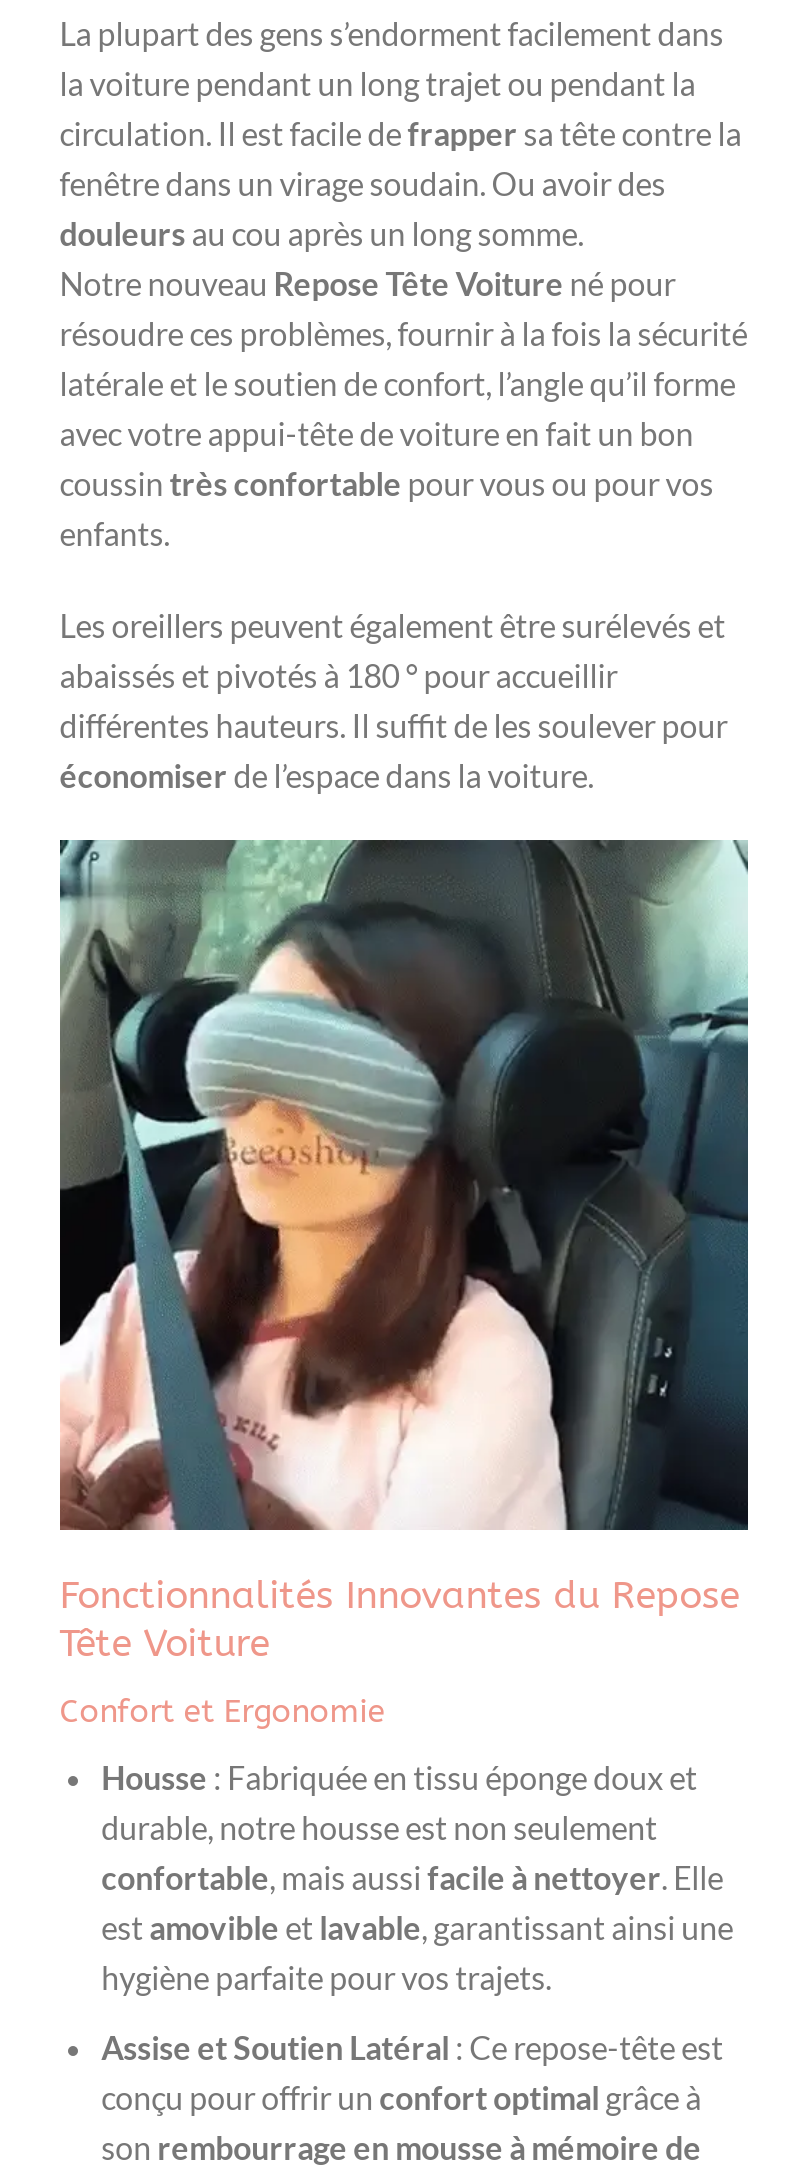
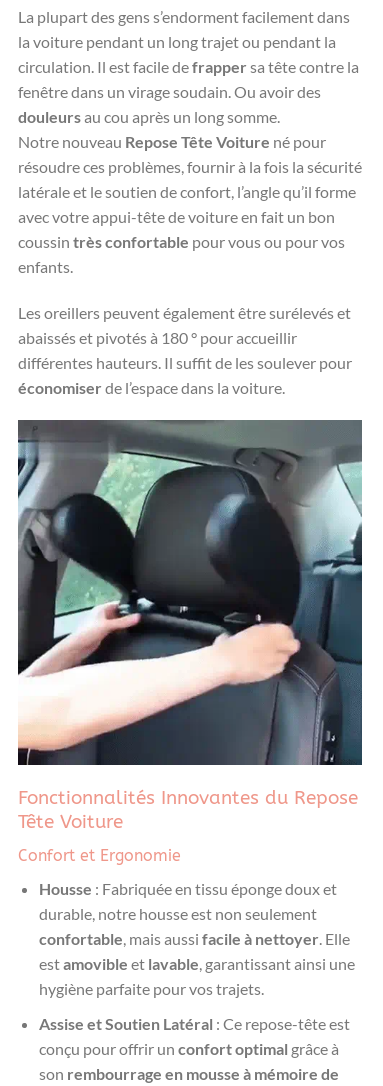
- [image]
+ [image]
